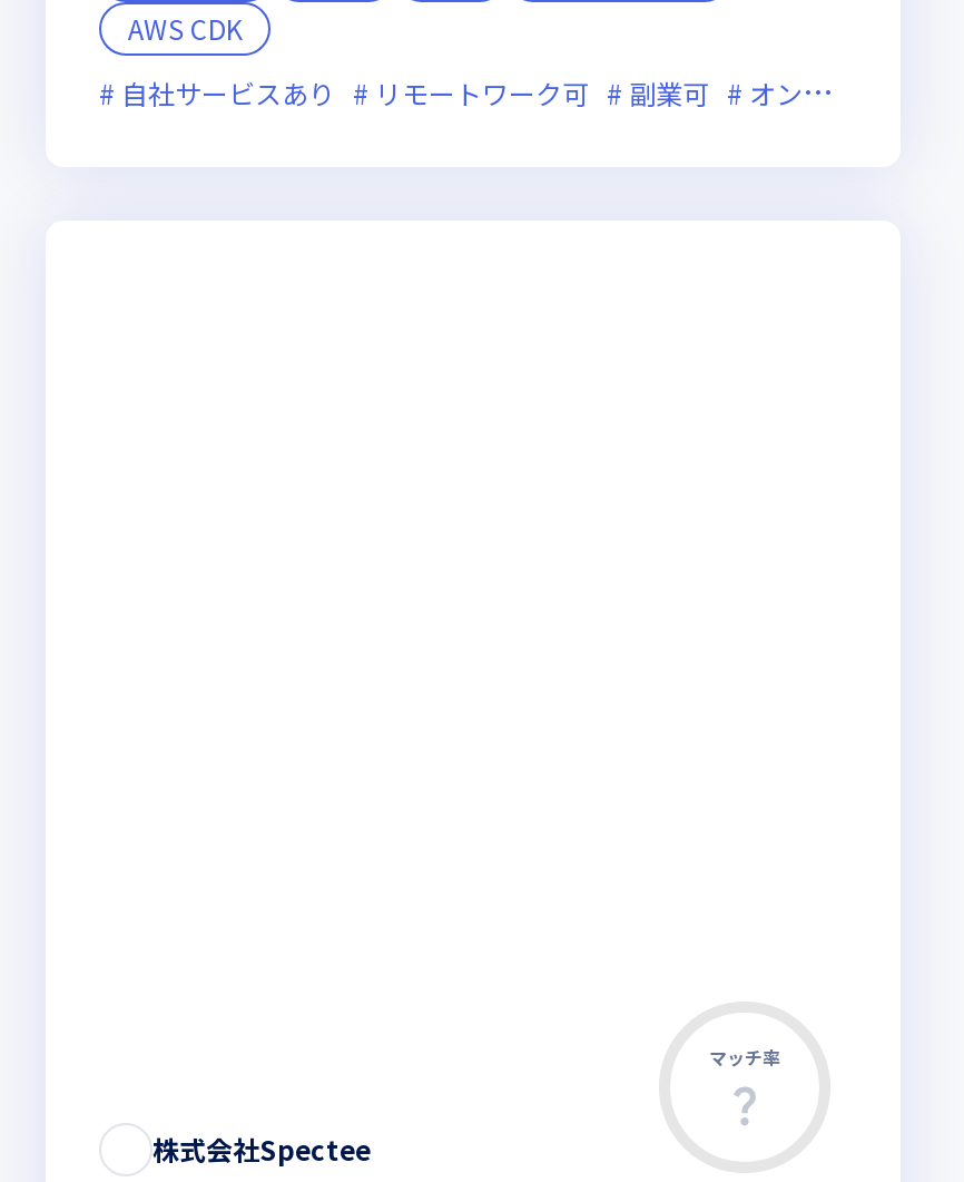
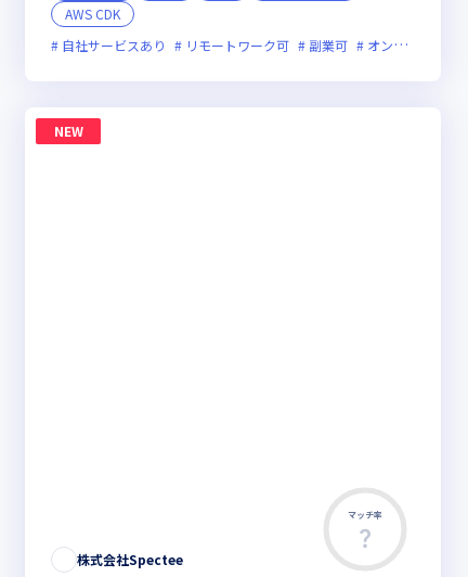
+ NEW
